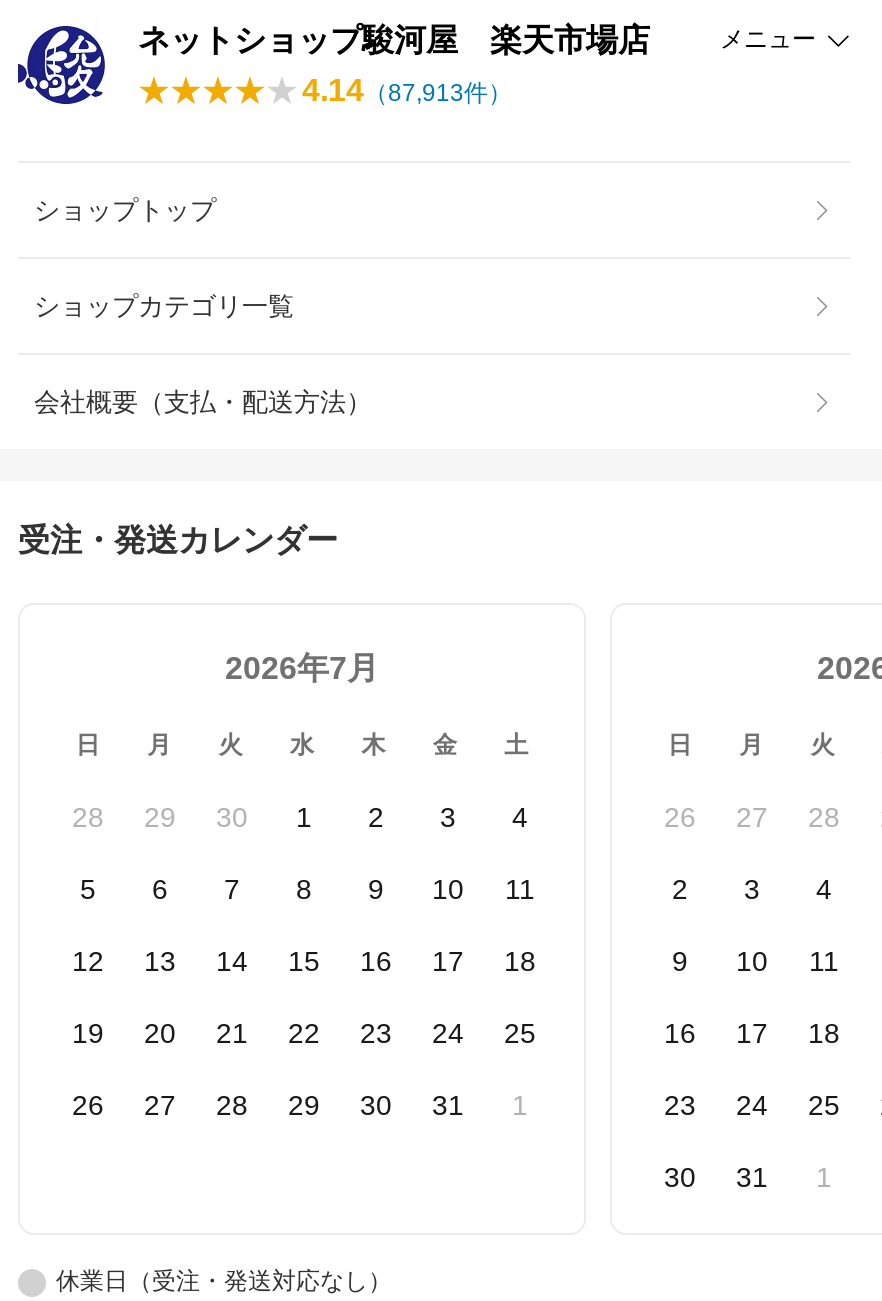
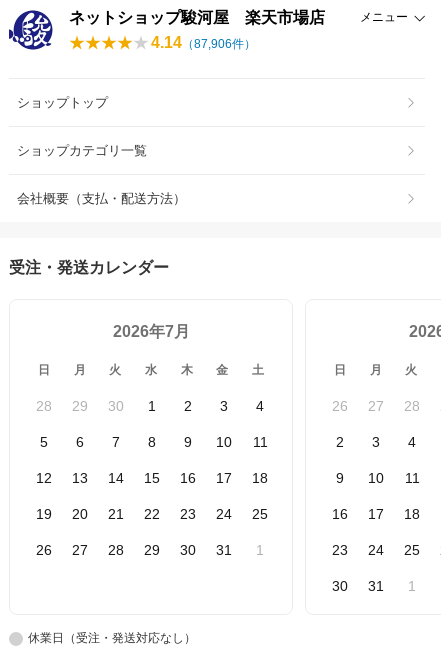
- 4.14（87,913件）
+ 4.14（87,906件）
